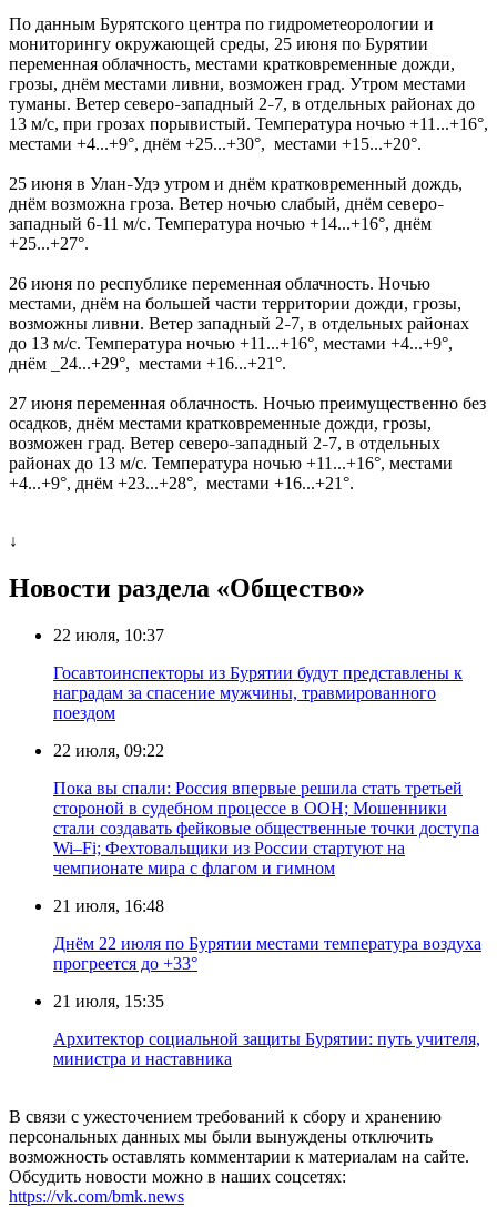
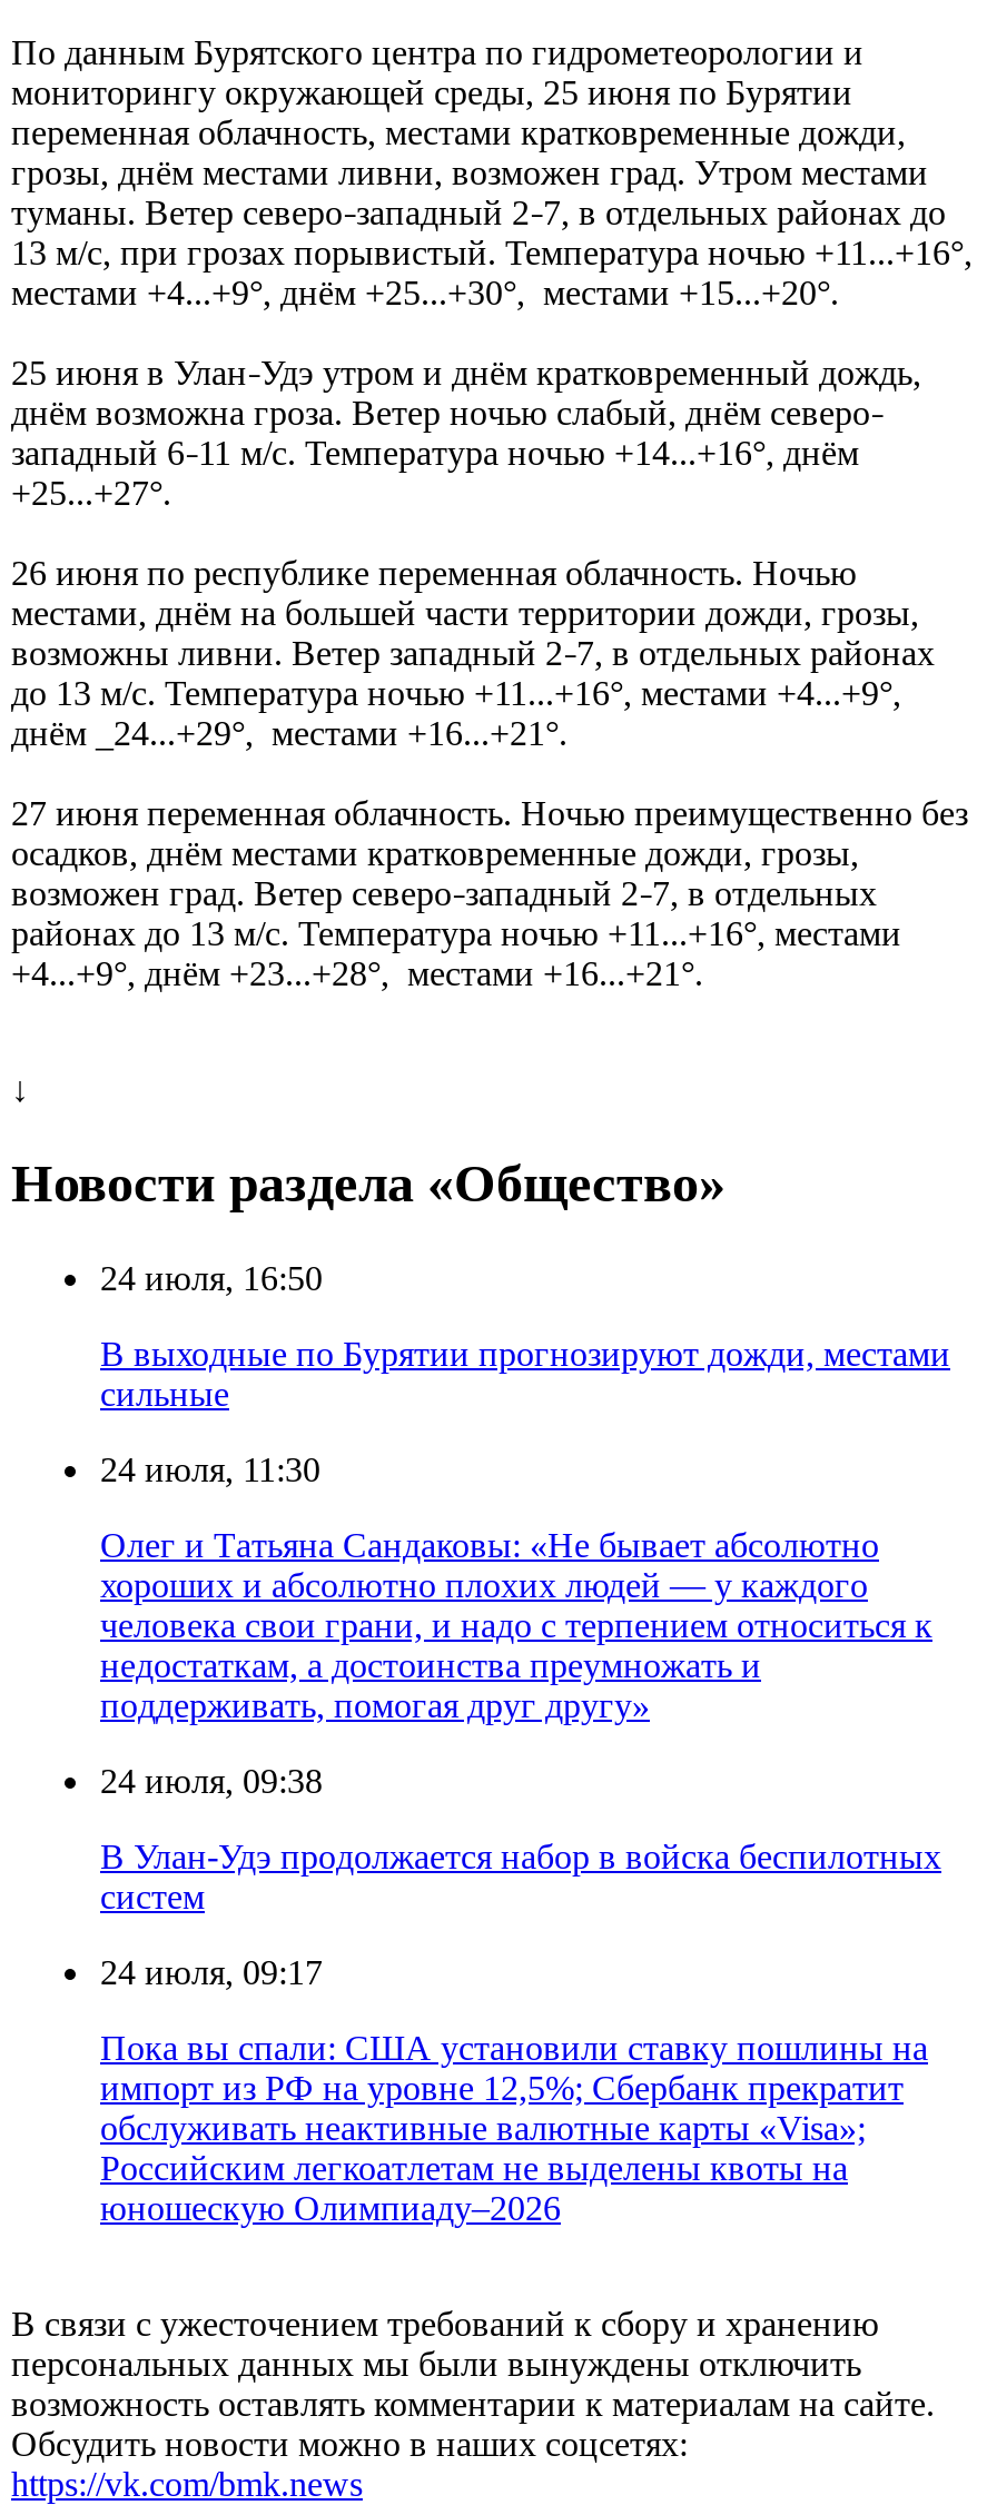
- 22 июля, 10:37
+ 24 июля, 16:50

- Госавтоинспекторы из Бурятии будут представлены к
- наградам за спасение мужчины, травмированного
- поездом
+ В выходные по Бурятии прогнозируют дожди, местами
+ сильные

- 22 июля, 09:22
+ 24 июля, 11:30

- Пока вы спали: Россия впервые решила стать третьей
- стороной в судебном процессе в ООН; Мошенники
- стали создавать фейковые общественные точки доступа
- Wi–Fi; Фехтовальщики из России стартуют на
- чемпионате мира с флагом и гимном
+ Олег и Татьяна Сандаковы: «Не бывает абсолютно
+ хороших и абсолютно плохих людей — у каждого
+ человека свои грани, и надо с терпением относиться к
+ недостаткам, а достоинства преумножать и
+ поддерживать, помогая друг другу»

- 21 июля, 16:48
+ 24 июля, 09:38

- Днём 22 июля по Бурятии местами температура воздуха
- прогреется до +33°
+ В Улан-Удэ продолжается набор в войска беспилотных
+ систем

- 21 июля, 15:35
+ 24 июля, 09:17

- Архитектор социальной защиты Бурятии: путь учителя,
- министра и наставника
+ Пока вы спали: США установили ставку пошлины на
+ импорт из РФ на уровне 12,5%; Сбербанк прекратит
+ обслуживать неактивные валютные карты «Visa»;
+ Российским легкоатлетам не выделены квоты на
+ юношескую Олимпиаду–2026
